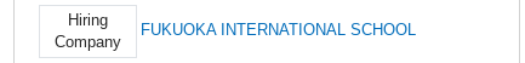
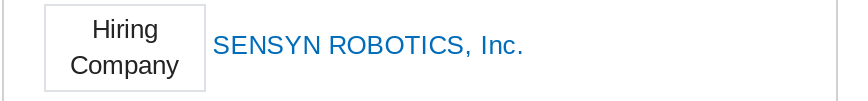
- FUKUOKA INTERNATIONAL SCHOOL
+ SENSYN ROBOTICS, Inc.
